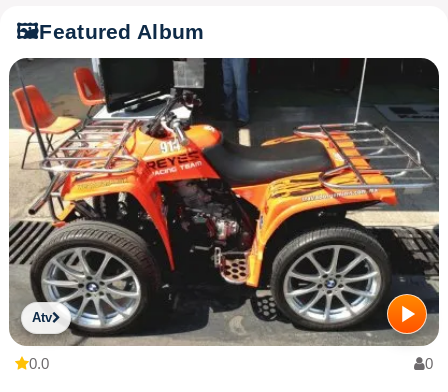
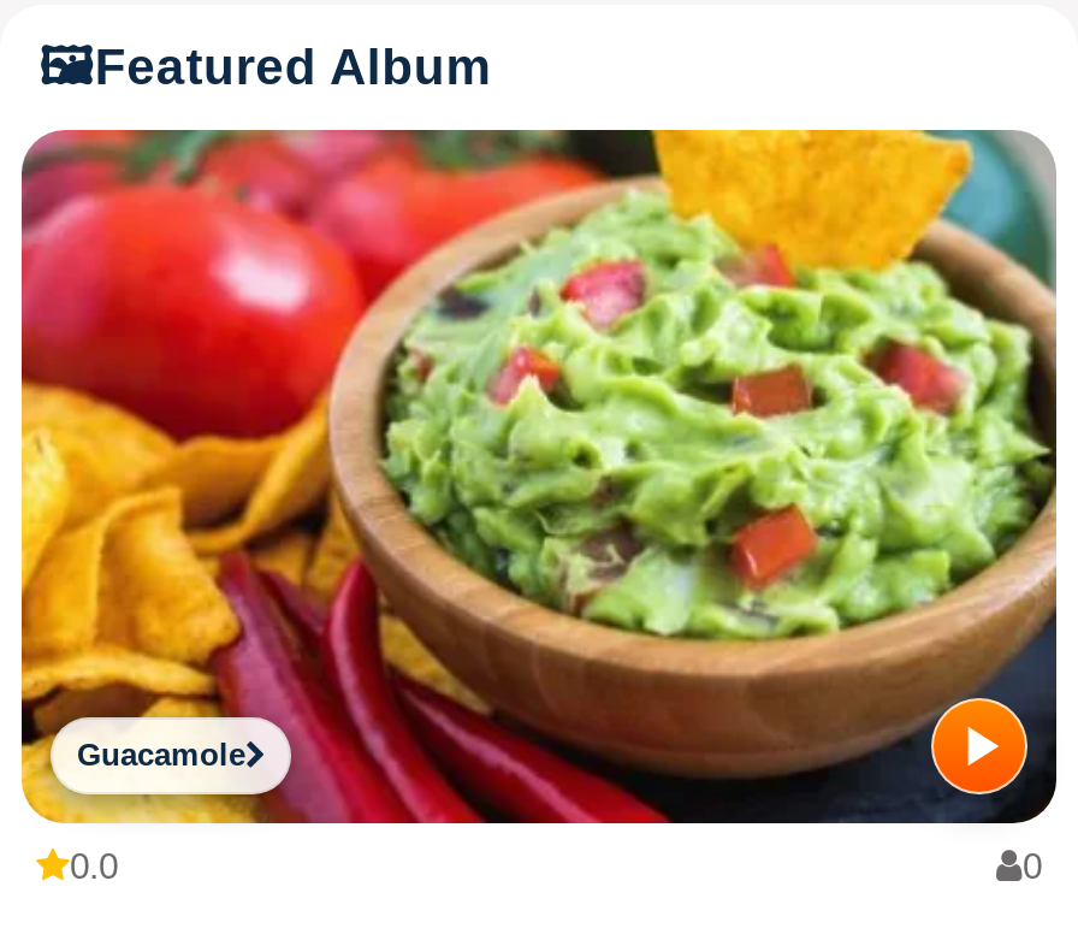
- [image]
- Atv
+ [image]
+ Guacamole
